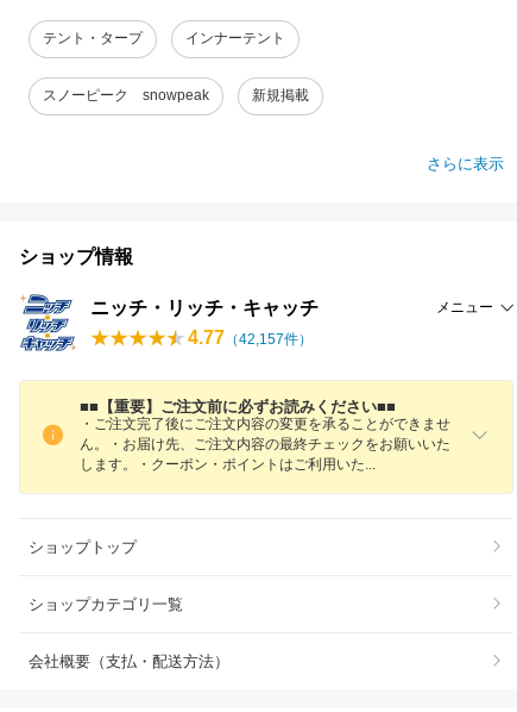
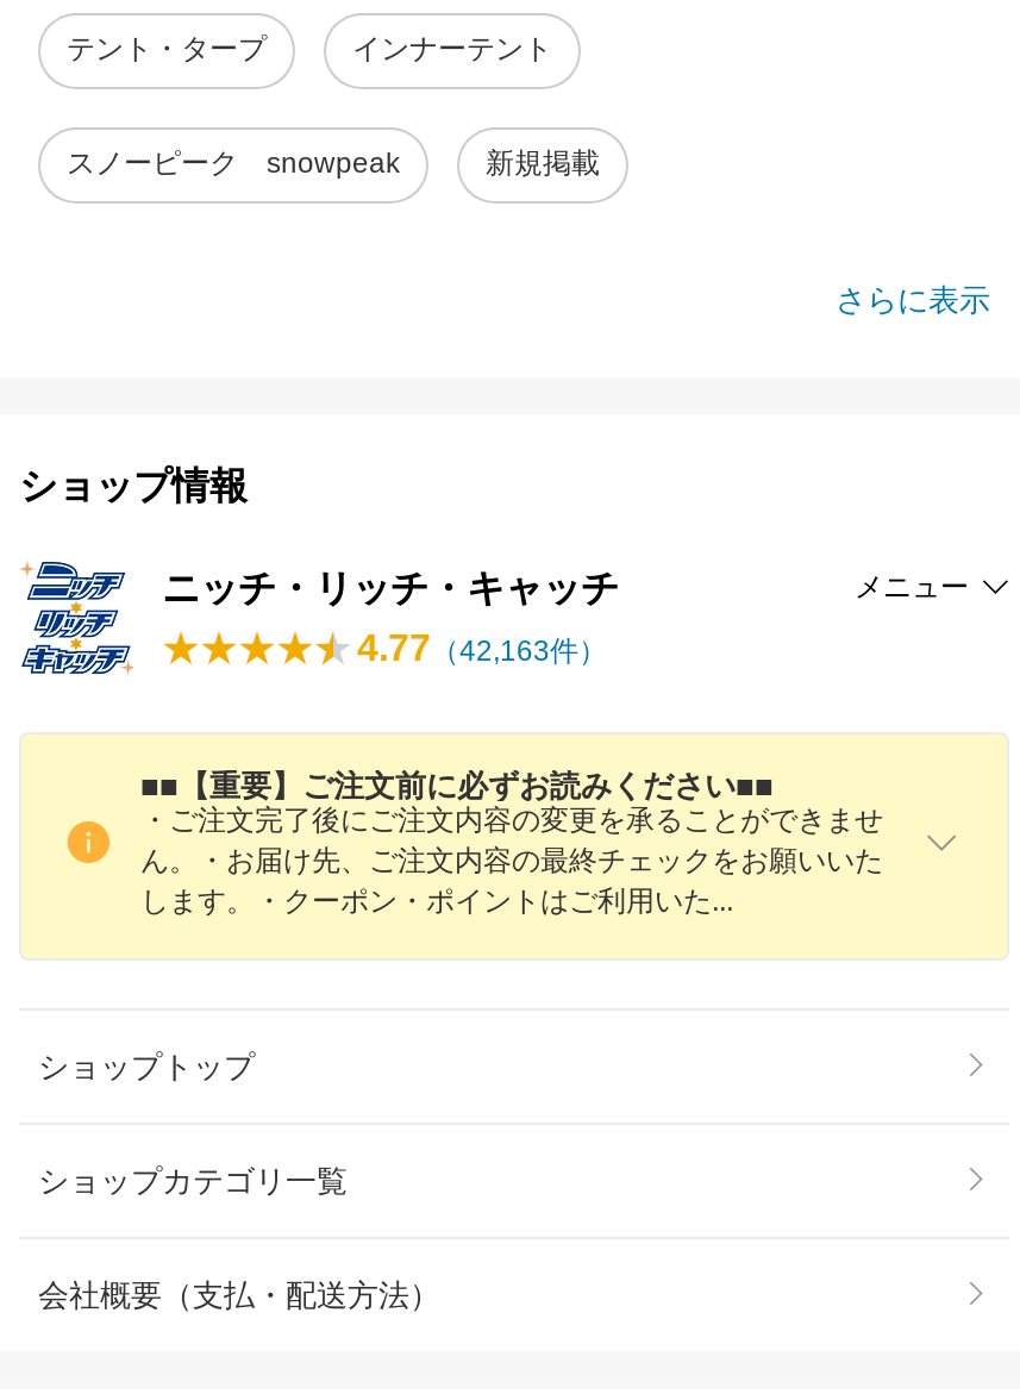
- 4.77（42,157件）
+ 4.77（42,163件）
